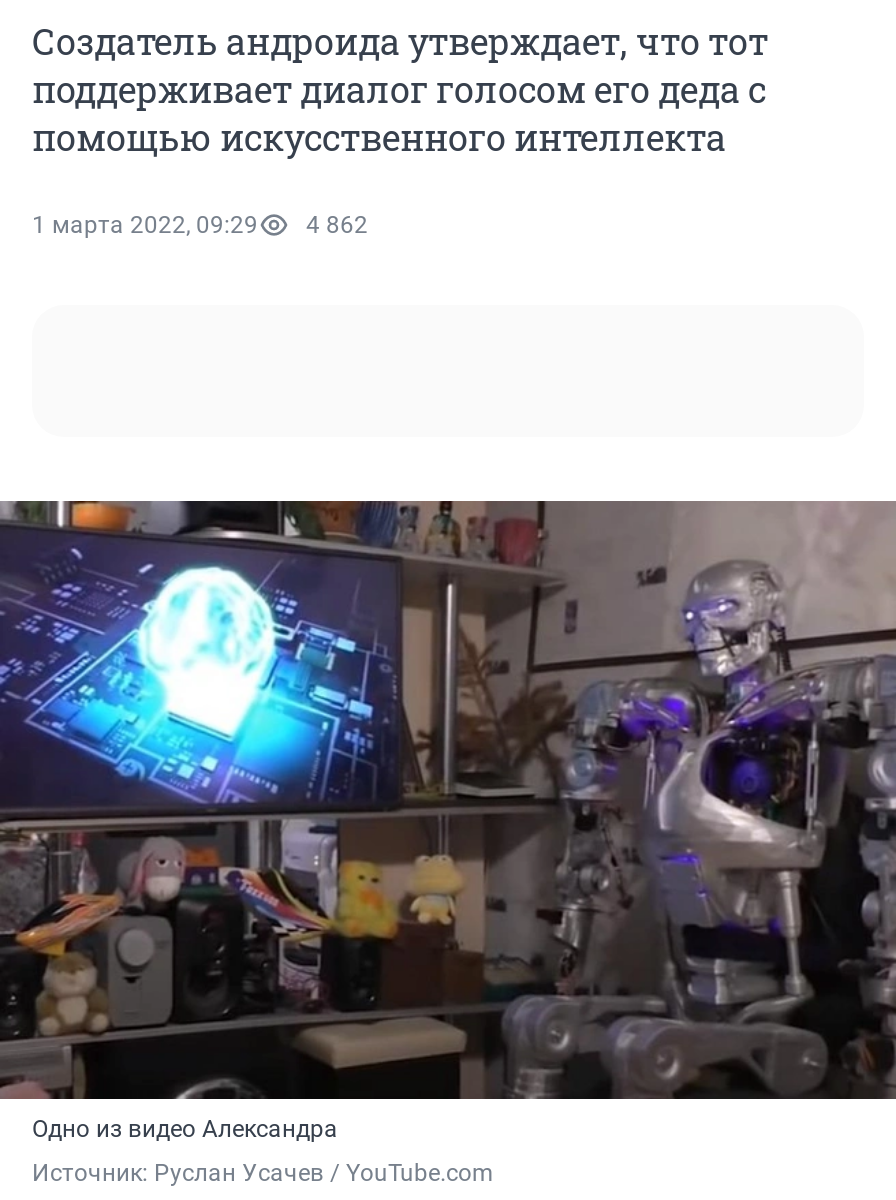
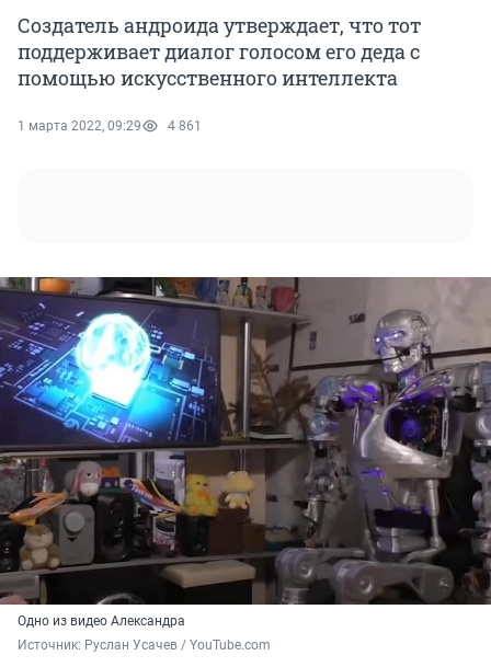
- 1 марта 2022, 09:29 4 862
+ 1 марта 2022, 09:29 4 861
